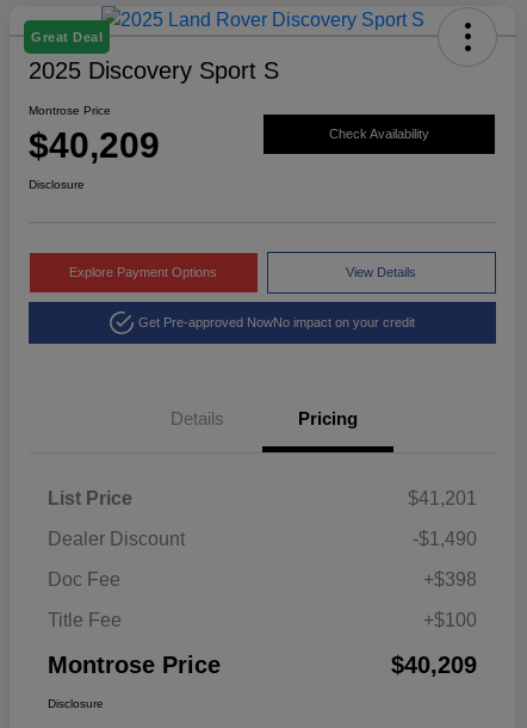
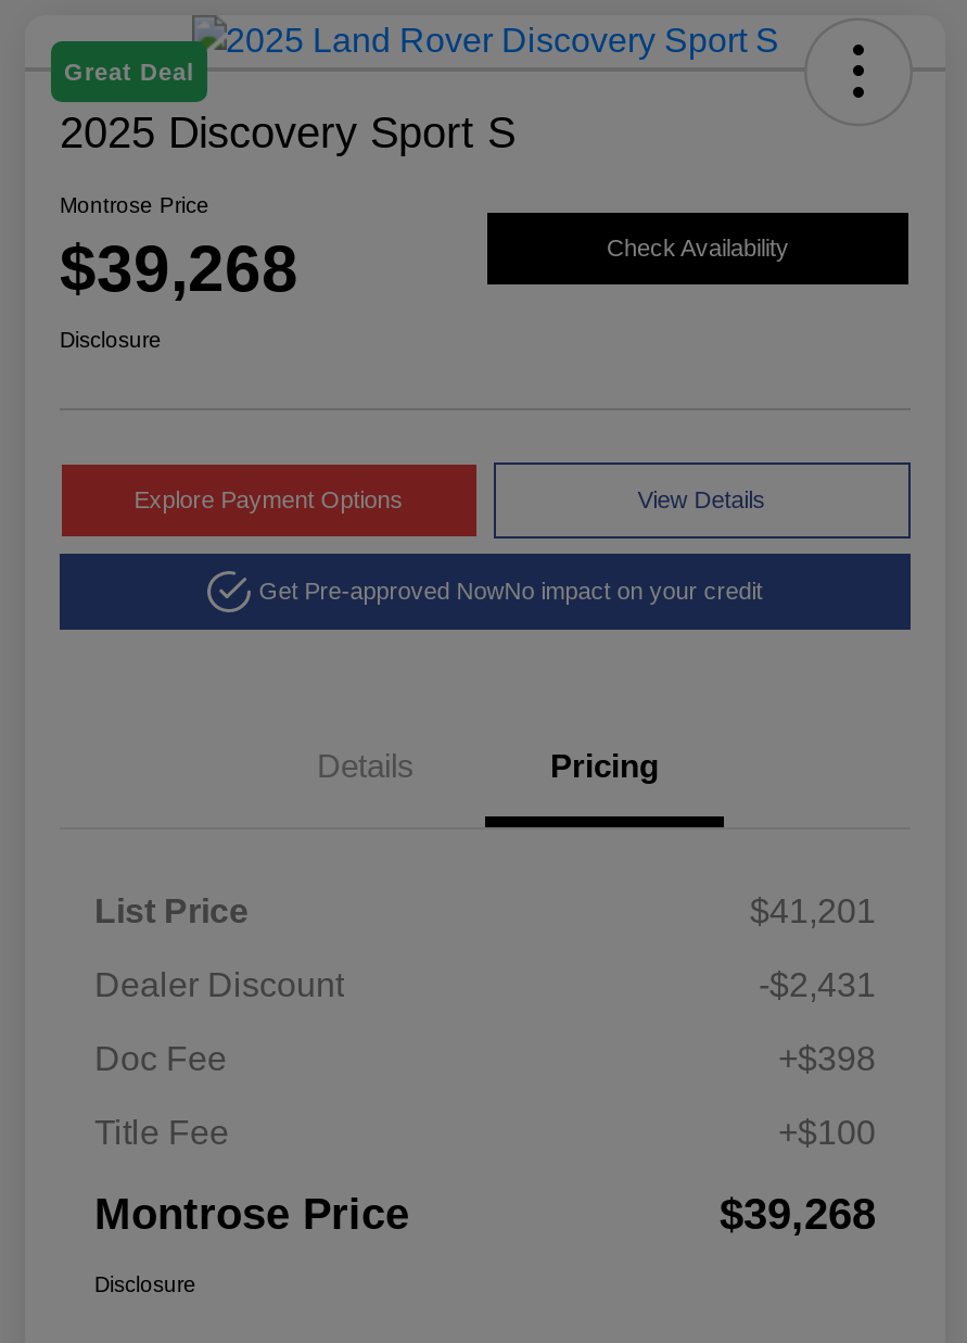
- $40,209
+ $39,268

- -$1,490
+ -$2,431

- $40,209
+ $39,268
